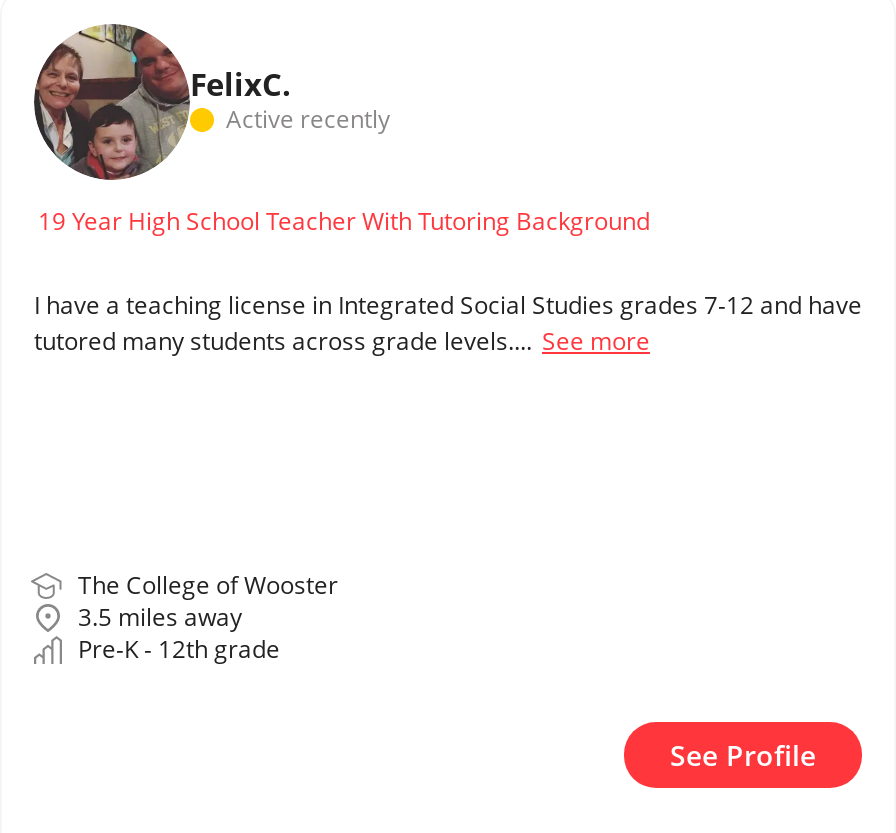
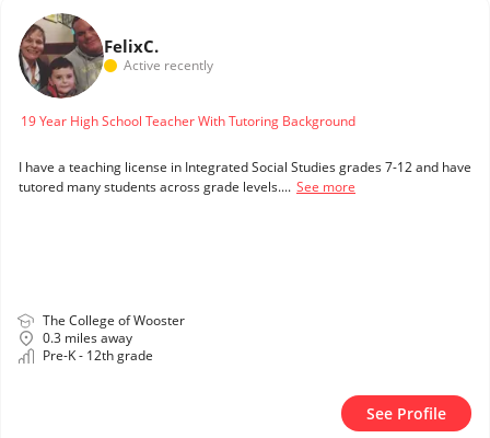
- 3.5 miles away
+ 0.3 miles away
